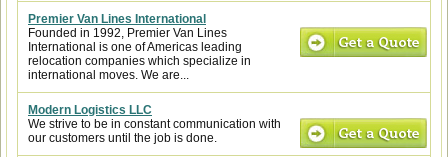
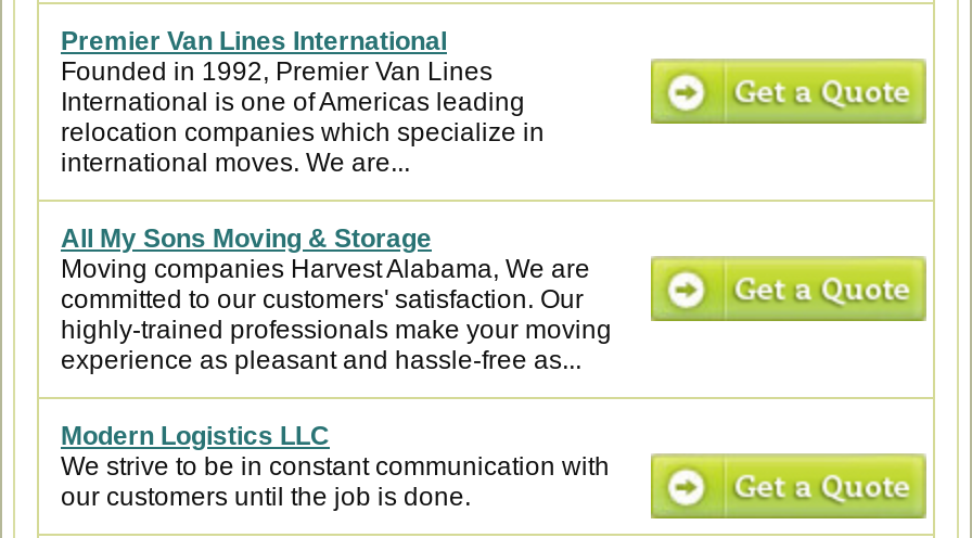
+ All My Sons Moving & Storage
+ Moving companies Harvest Alabama, We are
+ committed to our customers' satisfaction. Our
+ highly-trained professionals make your moving
+ experience as pleasant and hassle-free as...
